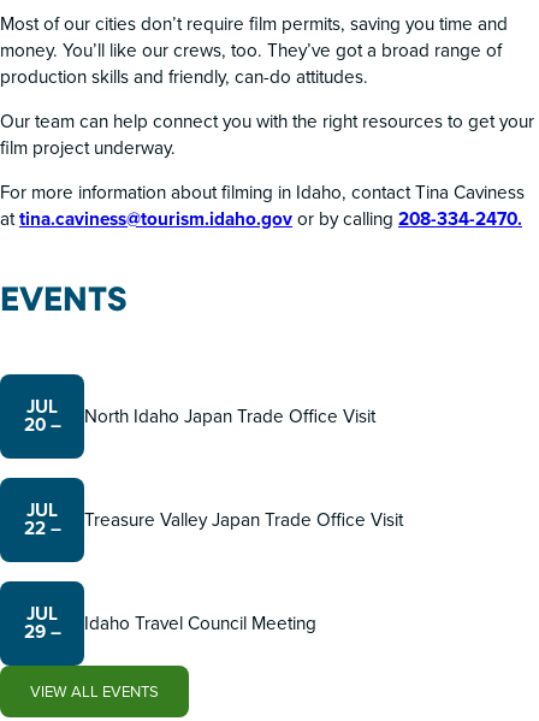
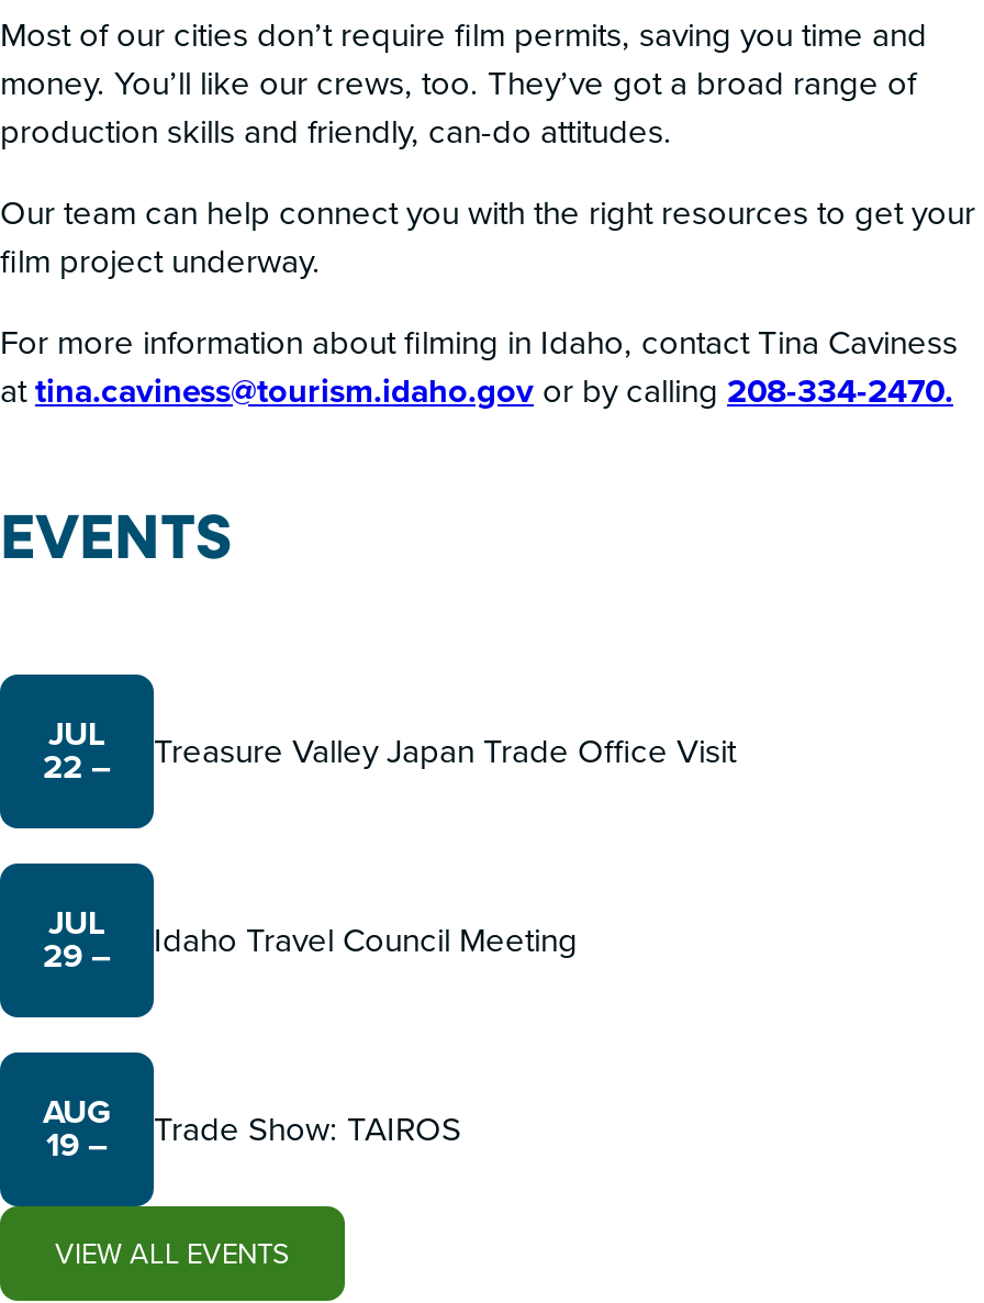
- North Idaho Japan Trade Office Visit
- JUL
- 20–

moved up: Treasure Valley Japan Trade Office Visit | JUL | 22– | Idaho Travel Council Meeting | JUL | 29–

+ Trade Show: TAIROS
+ AUG
+ 19–
